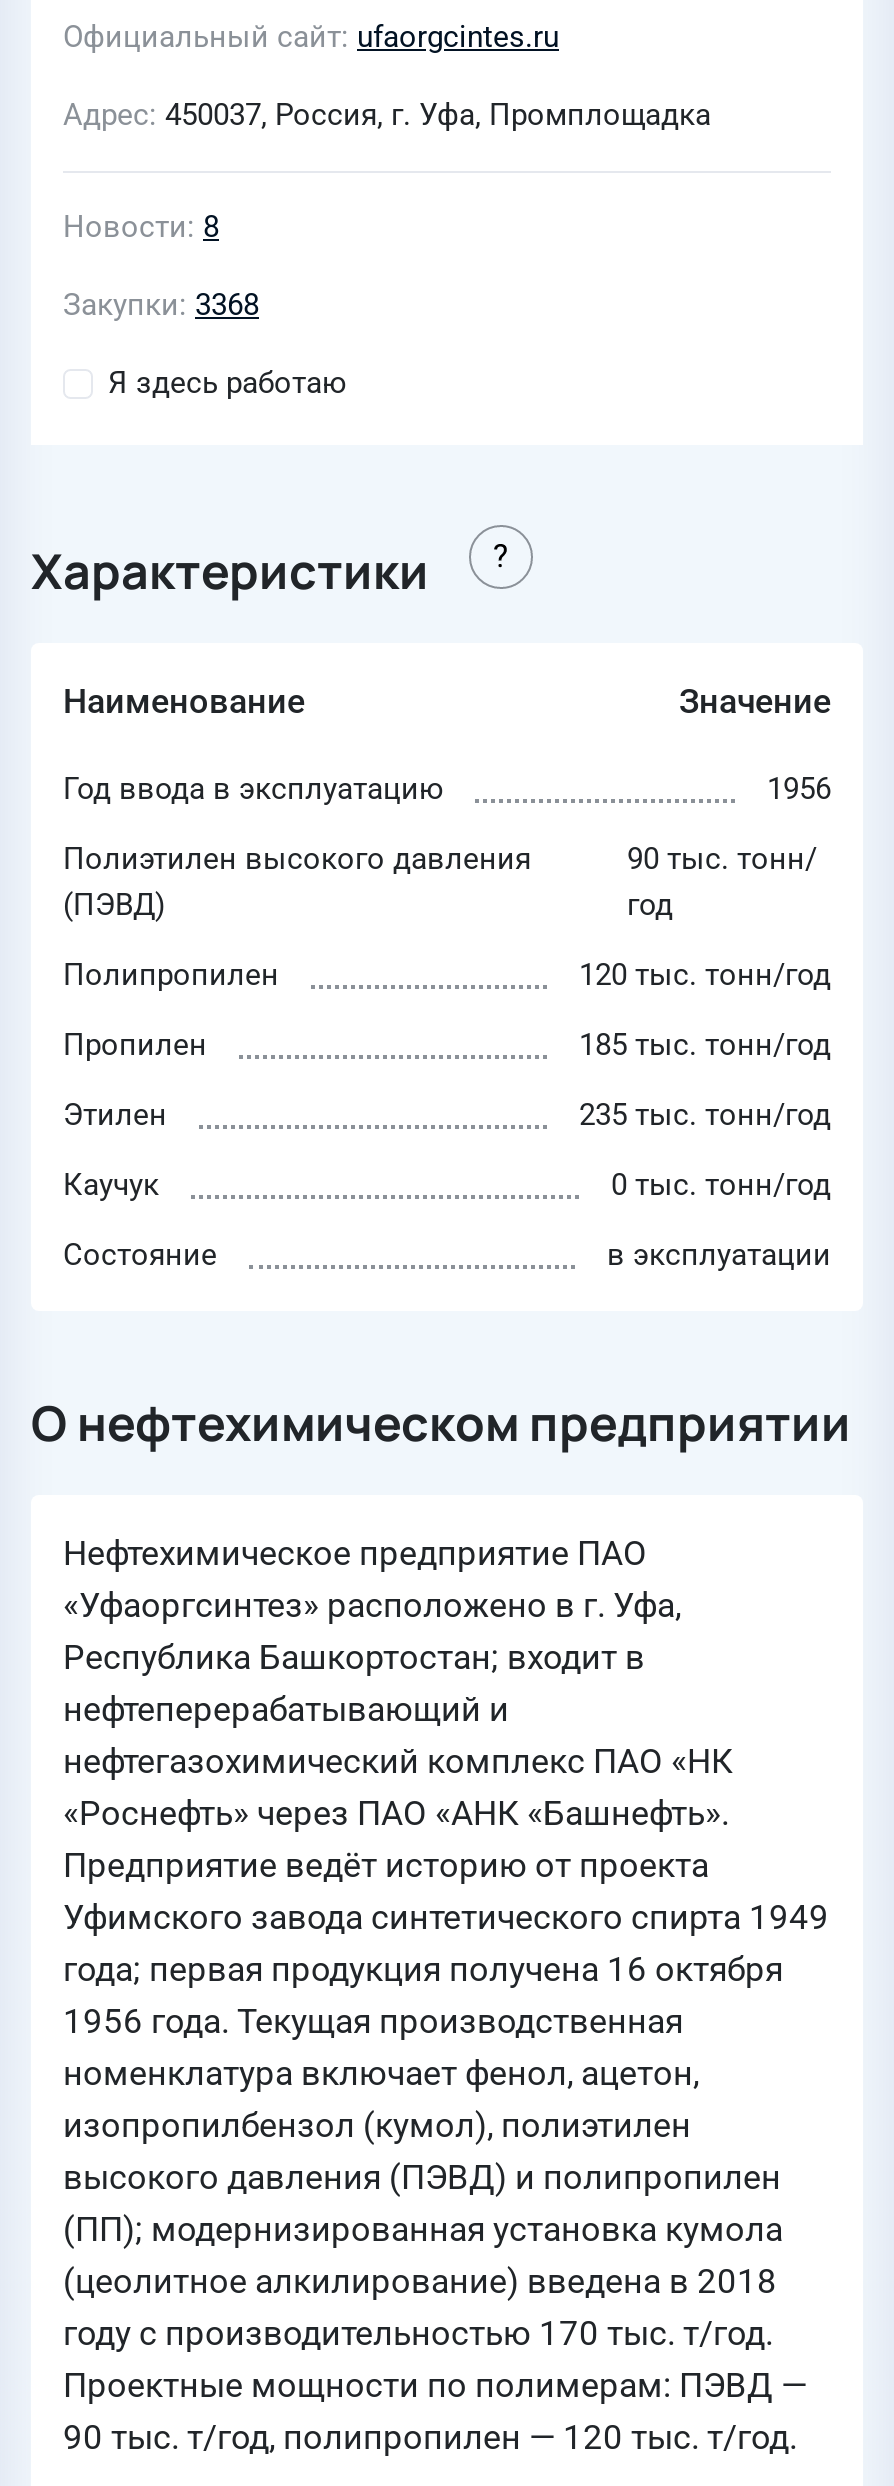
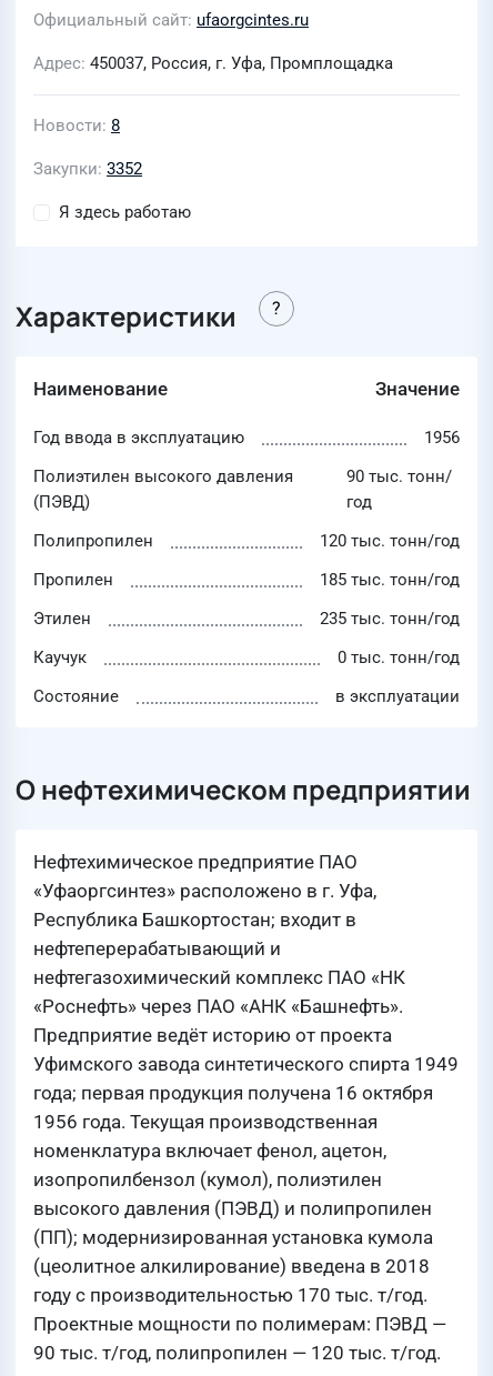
- Закупки 3368
+ Закупки 3352
